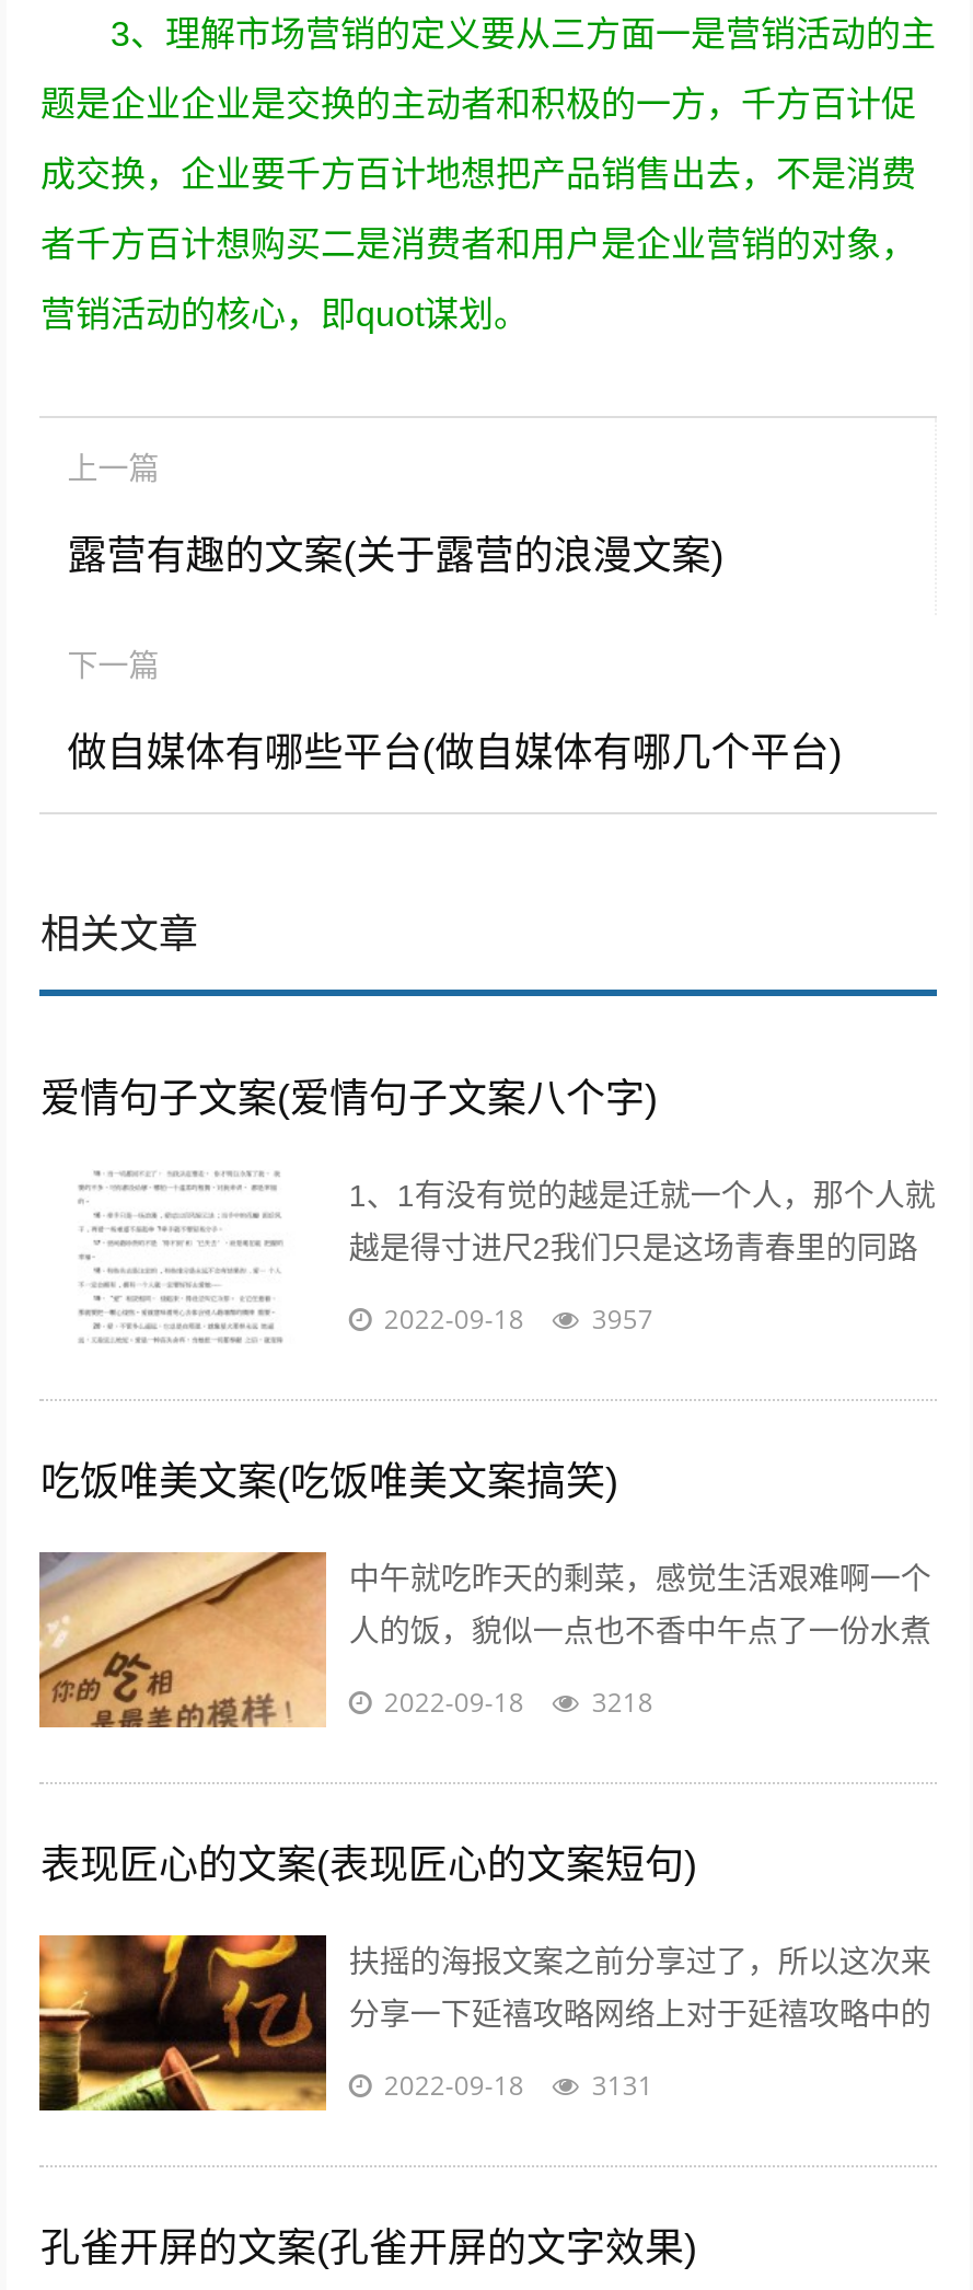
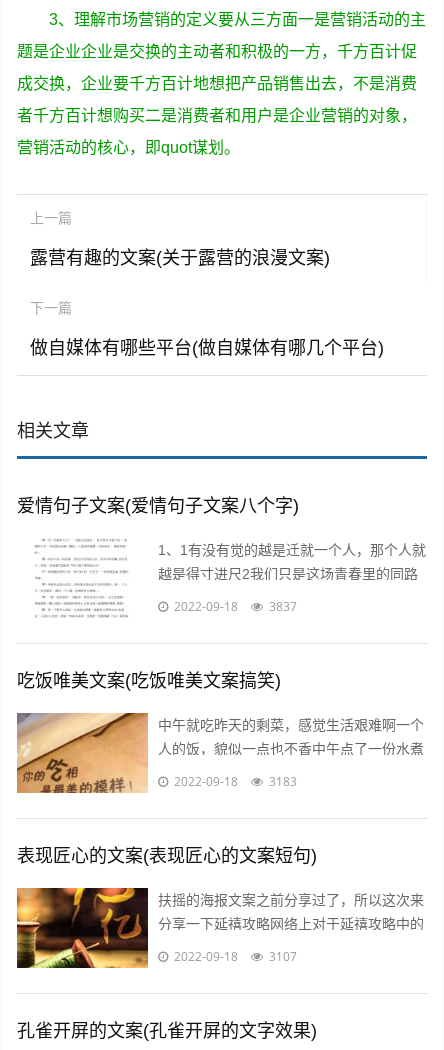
- 3957
+ 3837

- 3218
+ 3183

- 3131
+ 3107
